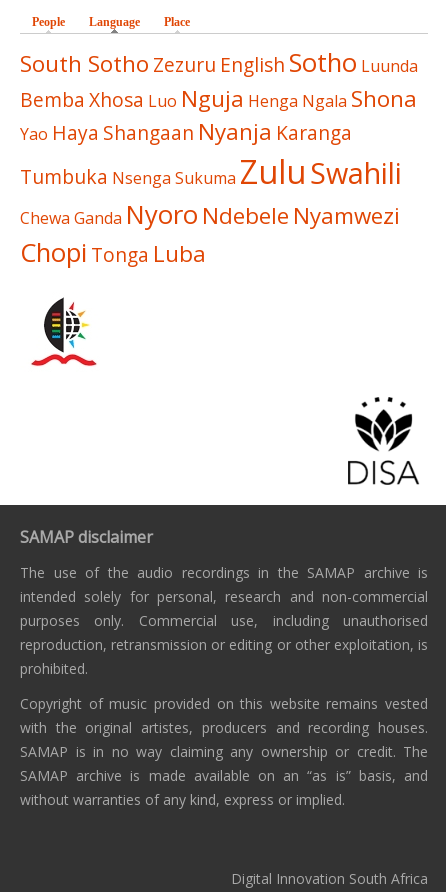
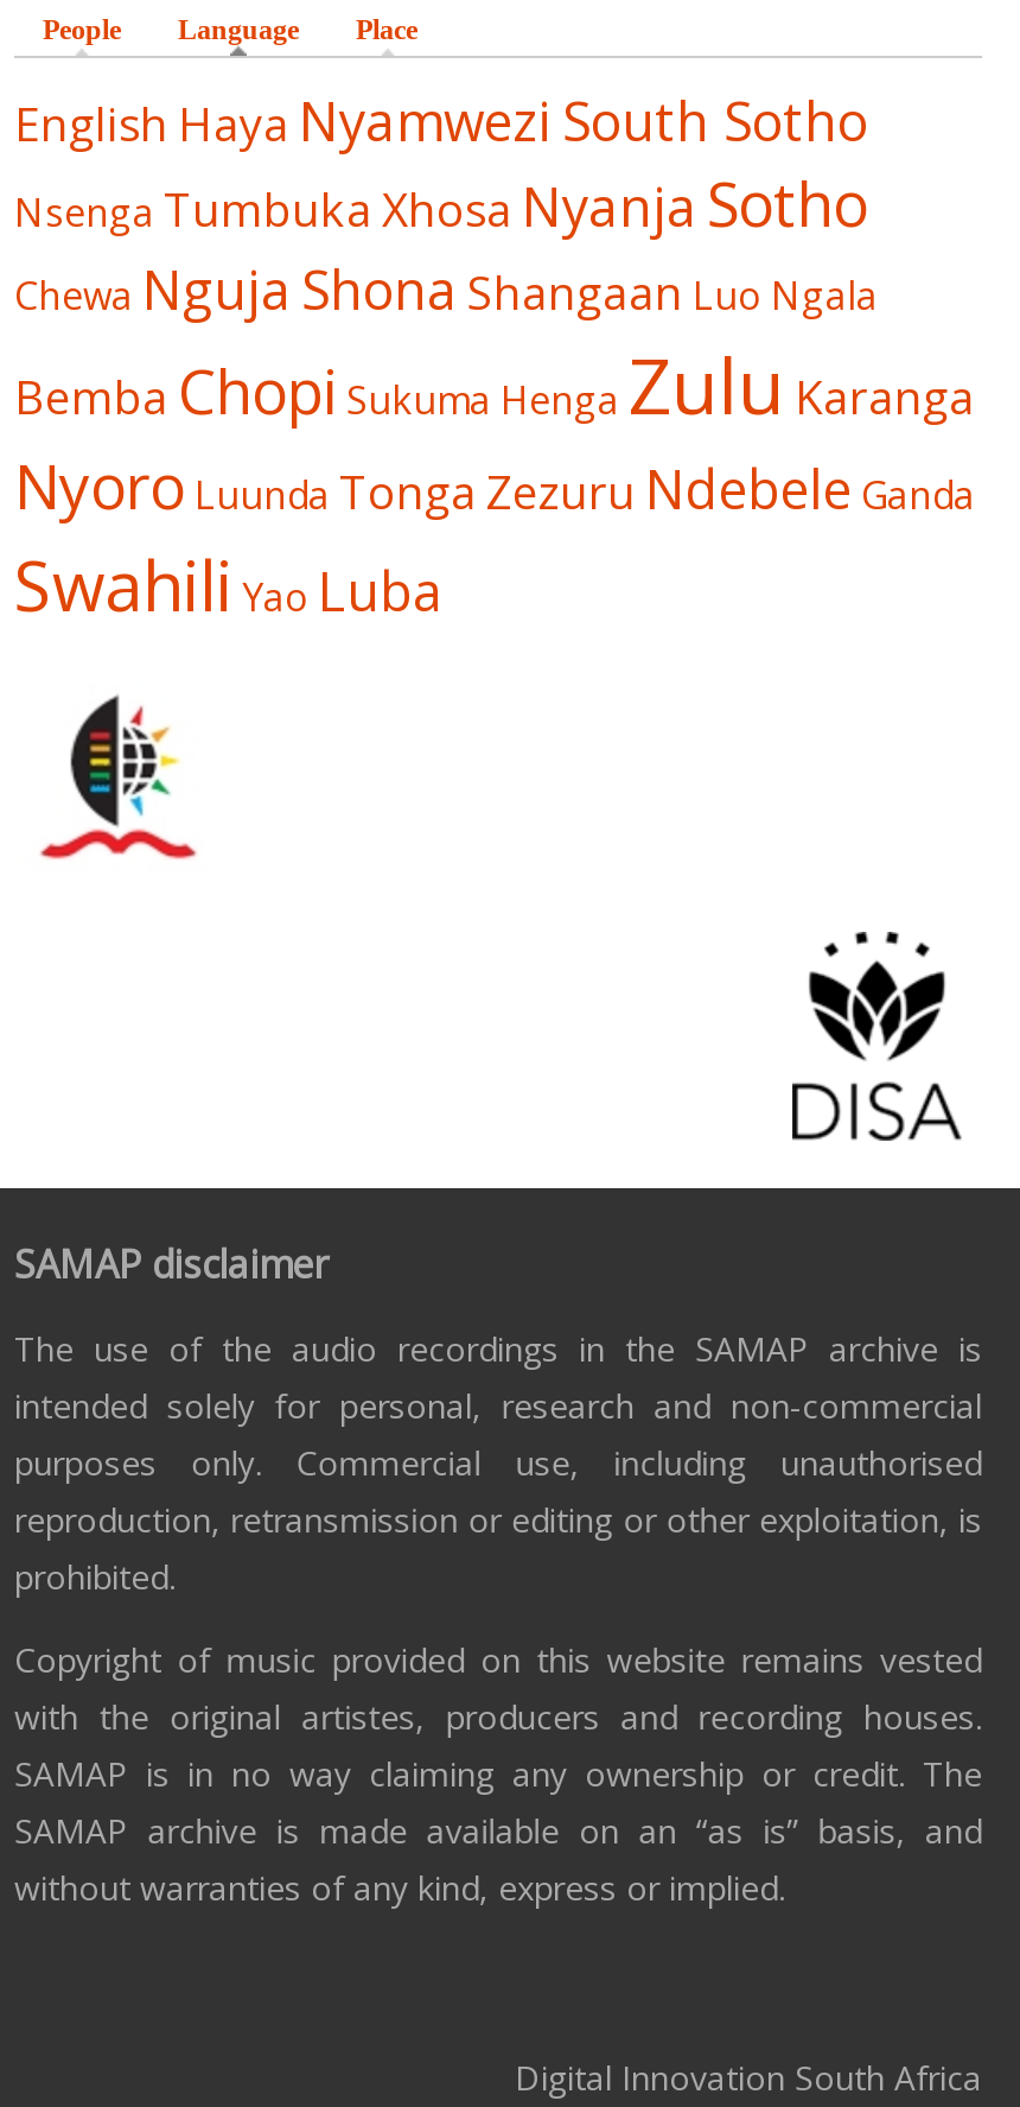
- South Sotho Zezuru English Sotho Luunda
- Bemba Xhosa Luo Nguja Henga Ngala Shona
- Yao Haya Shangaan Nyanja Karanga
- Tumbuka Nsenga Sukuma Zulu Swahili
- Chewa Ganda Nyoro Ndebele Nyamwezi
- Chopi Tonga Luba
+ English Haya Nyamwezi South Sotho
+ Nsenga Tumbuka Xhosa Nyanja Sotho
+ Chewa Nguja Shona Shangaan Luo Ngala
+ Bemba Chopi Sukuma Henga Zulu Karanga
+ Nyoro Luunda Tonga Zezuru Ndebele Ganda
+ Swahili Yao Luba
